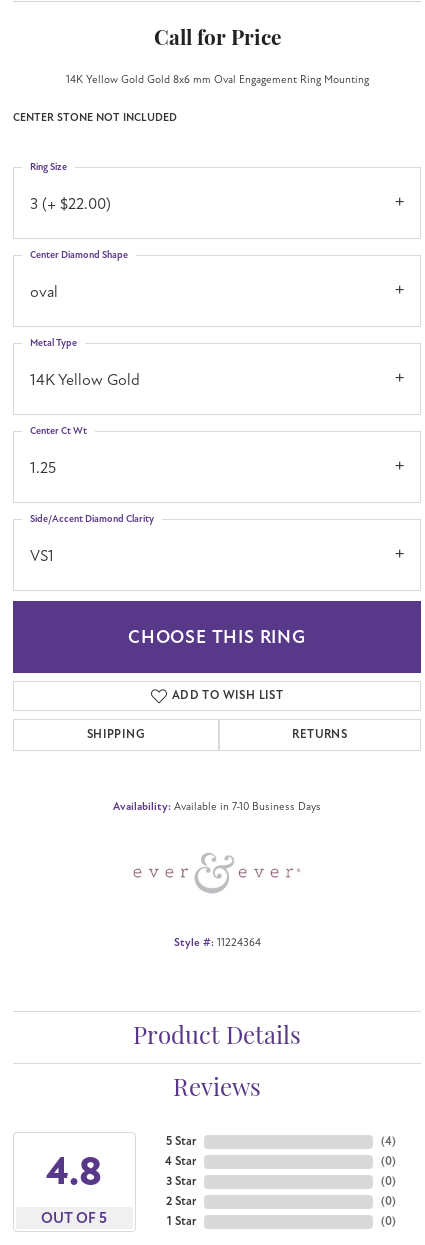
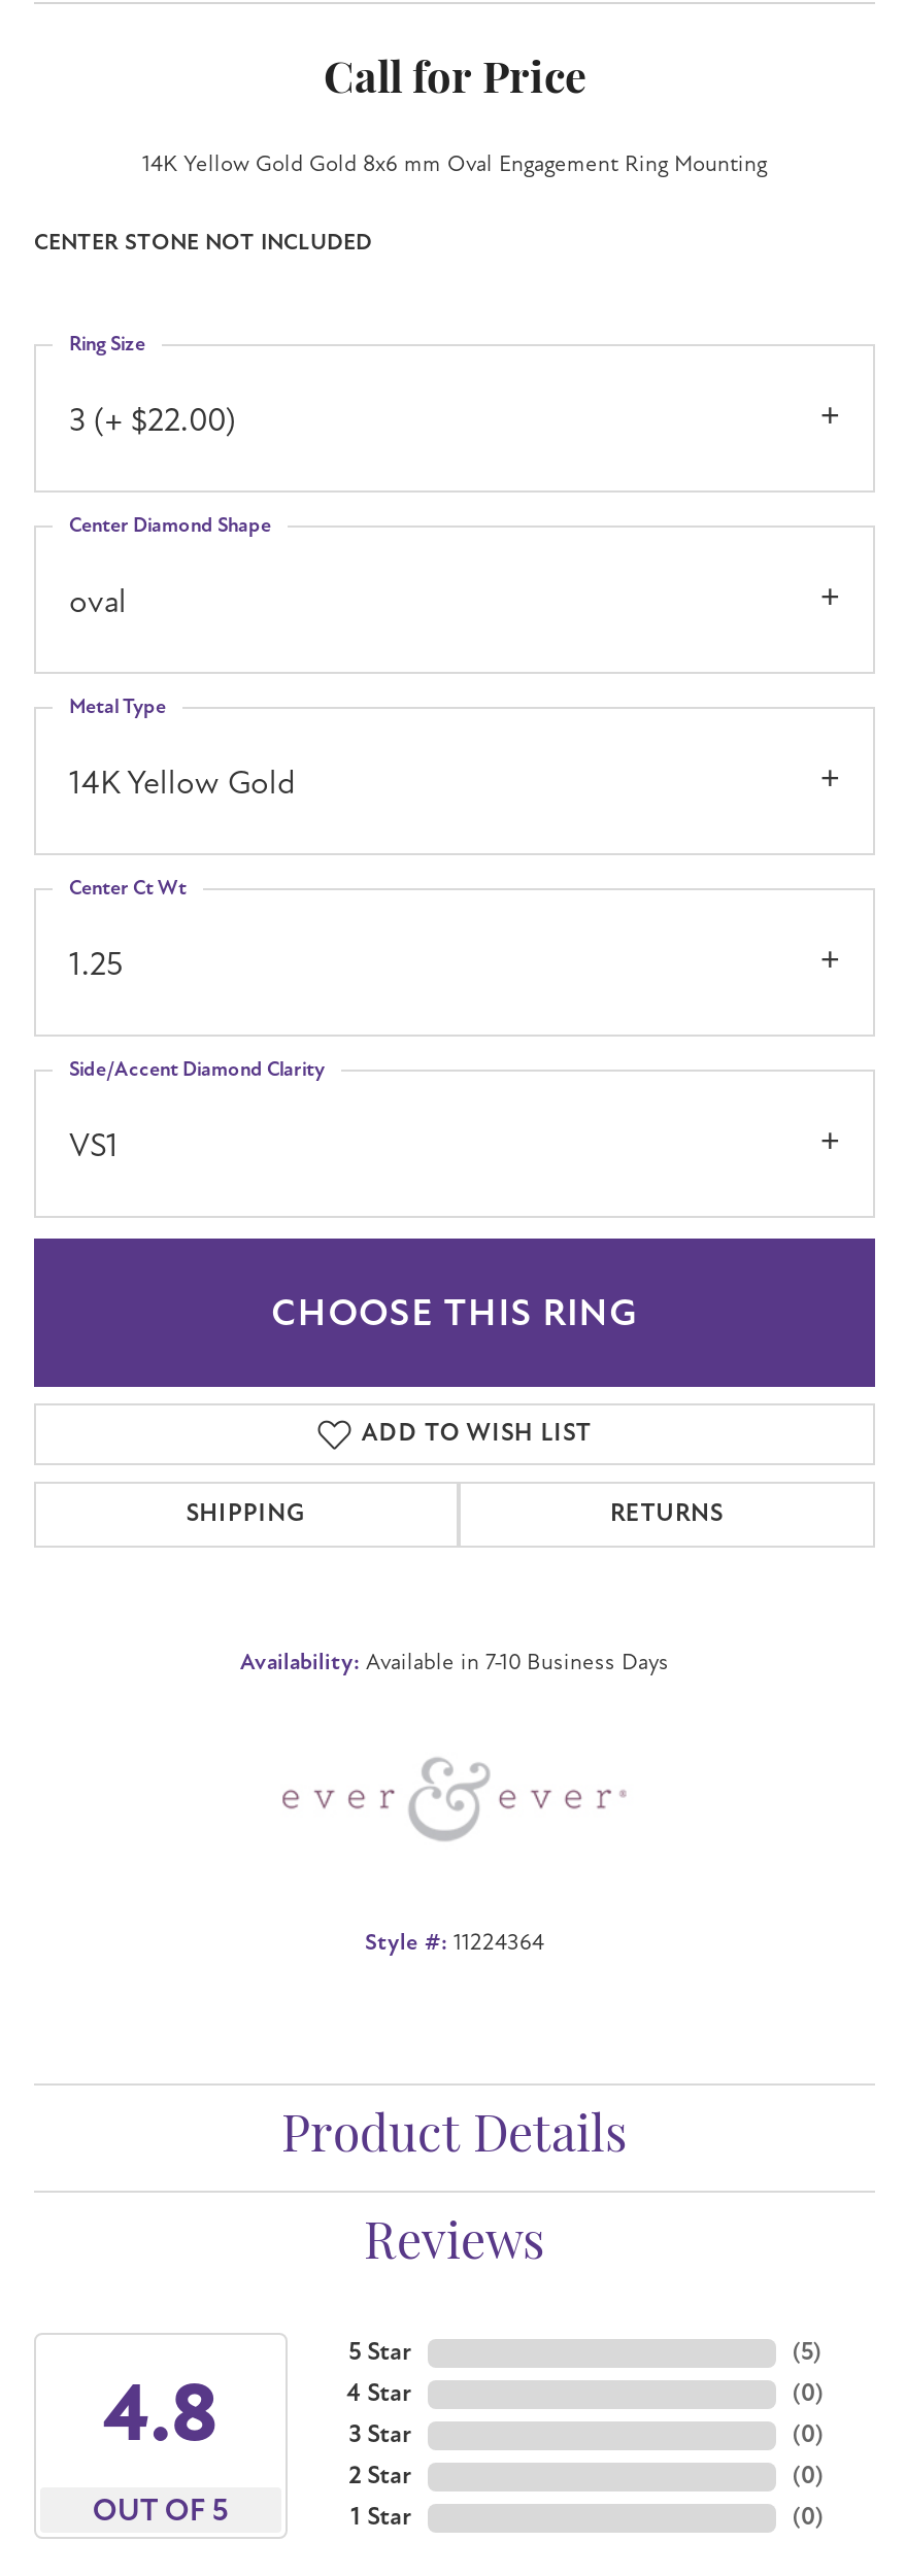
- (4)
+ (5)
